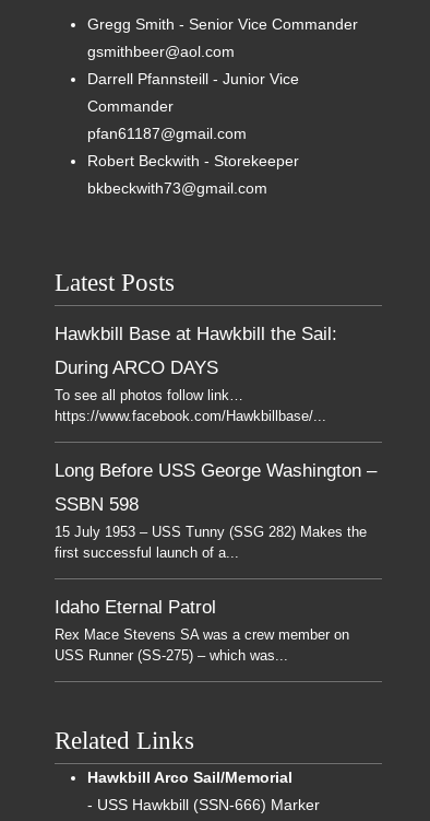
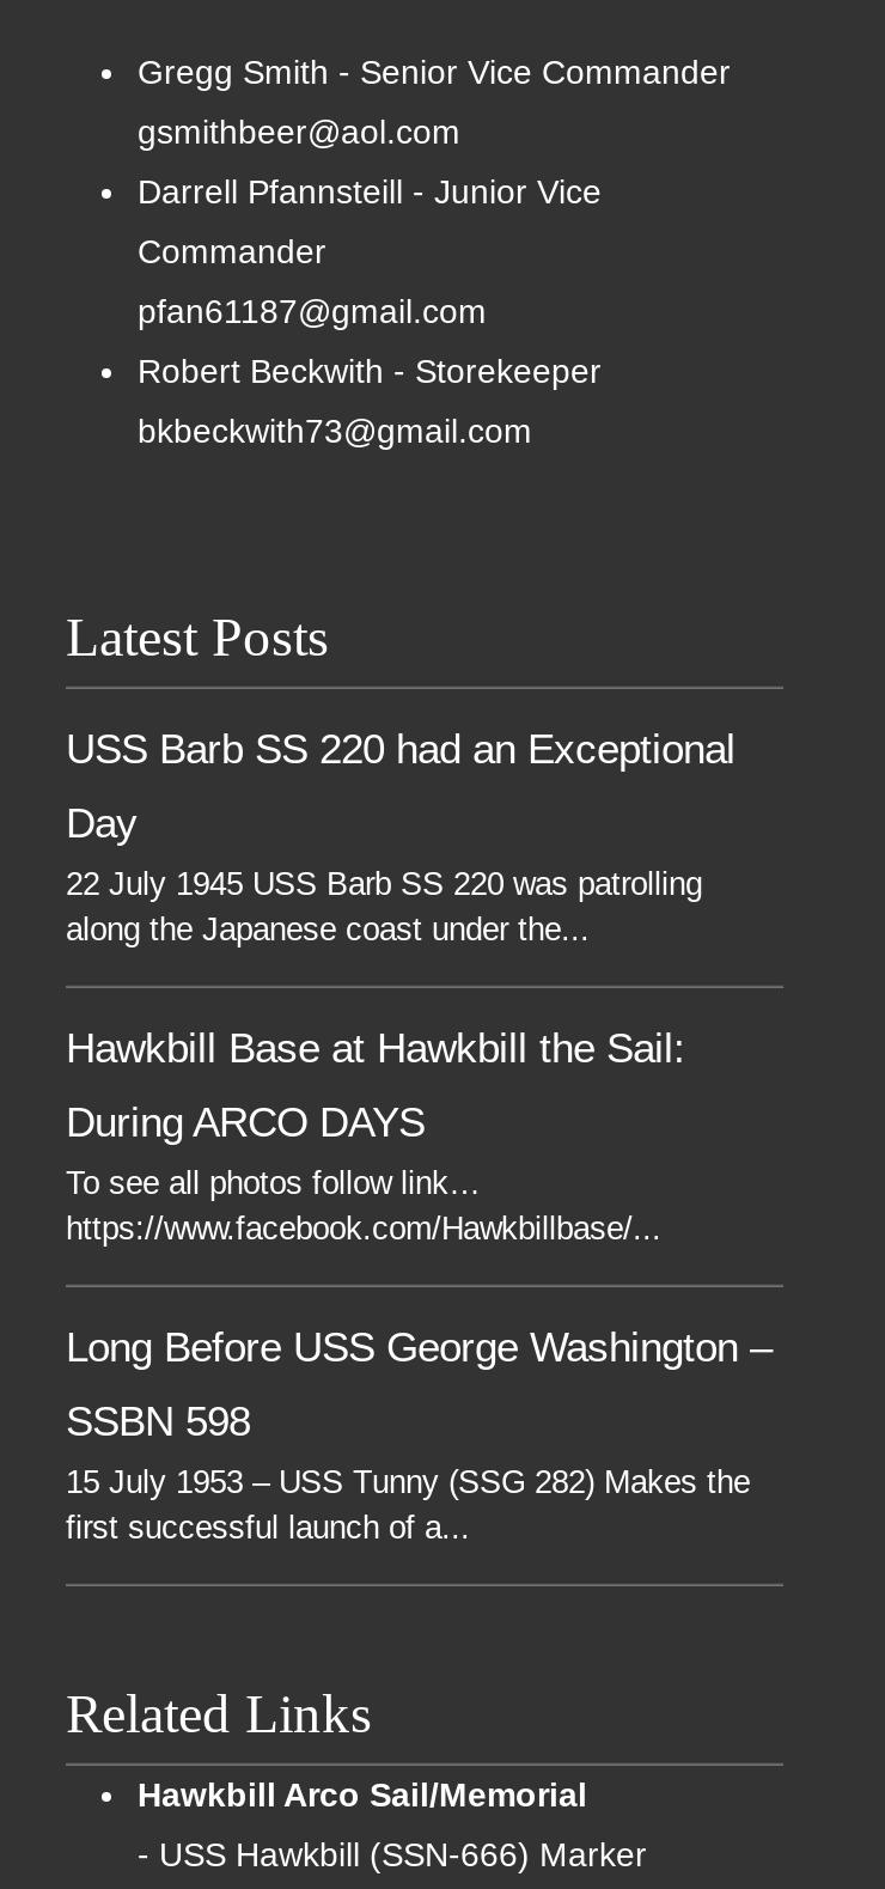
+ USS Barb SS 220 had an Exceptional
+ Day
+ 22 July 1945 USS Barb SS 220 was patrolling
+ along the Japanese coast under the...

moved down: Hawkbill Base at Hawkbill the Sail: | During ARCO DAYS | To see all photos follow link… | https://www.facebook.com/Hawkbillbase/... | Long Before USS George Washington – | SSBN 598 | 15 July 1953 – USS Tunny (SSG 282) Makes the | first successful launch of a...

- Idaho Eternal Patrol
- Rex Mace Stevens SA was a crew member on
- USS Runner (SS-275) – which was...
